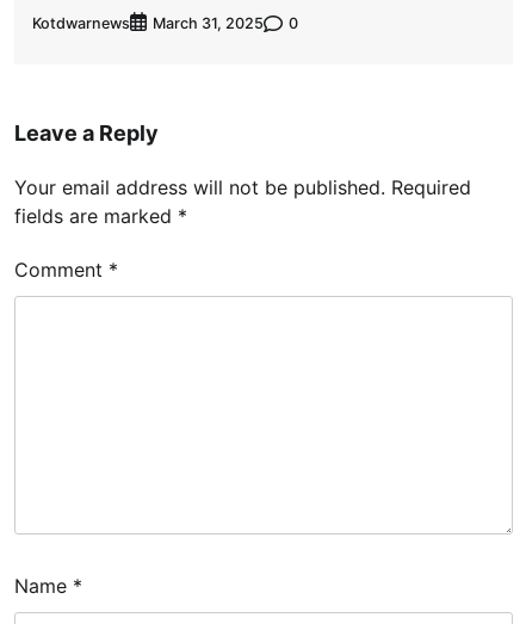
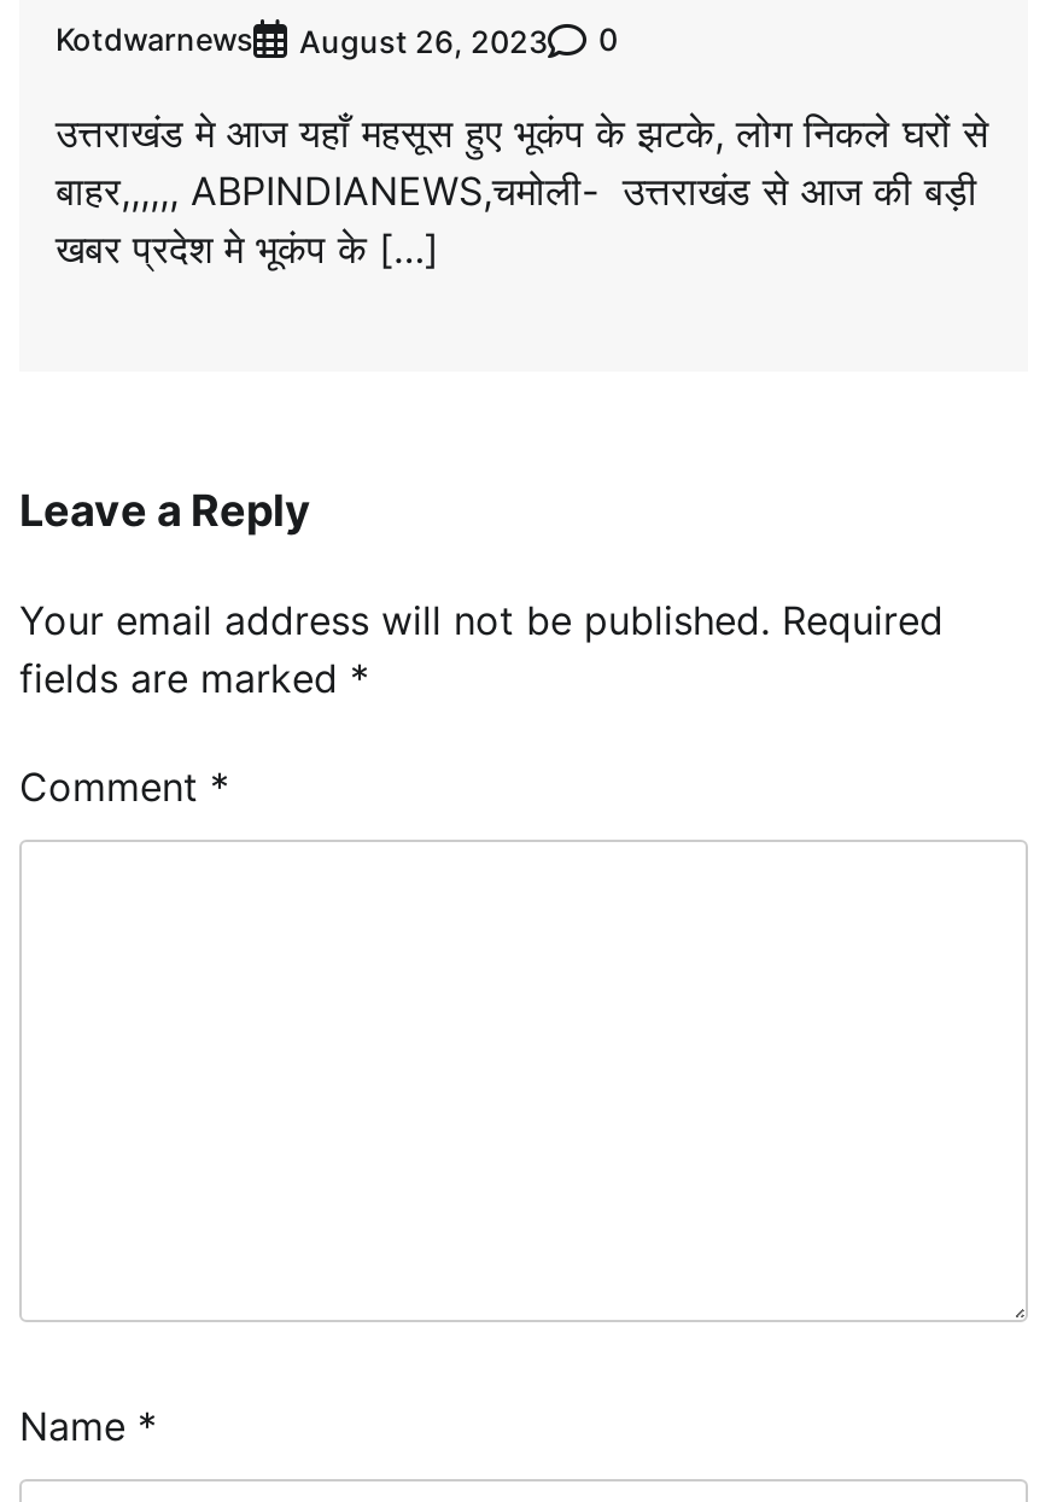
- Kotdwarnews March 31, 2025 0
+ Kotdwarnews August 26, 2023 0

+ उत्तराखंड मे आज यहाँ महसूस हुए भूकंप के झटके, लोग निकले घरों से
+ बाहर,,,,,, ABPINDIANEWS,चमोली- उत्तराखंड से आज की बड़ी
+ खबर प्रदेश मे भूकंप के […]
